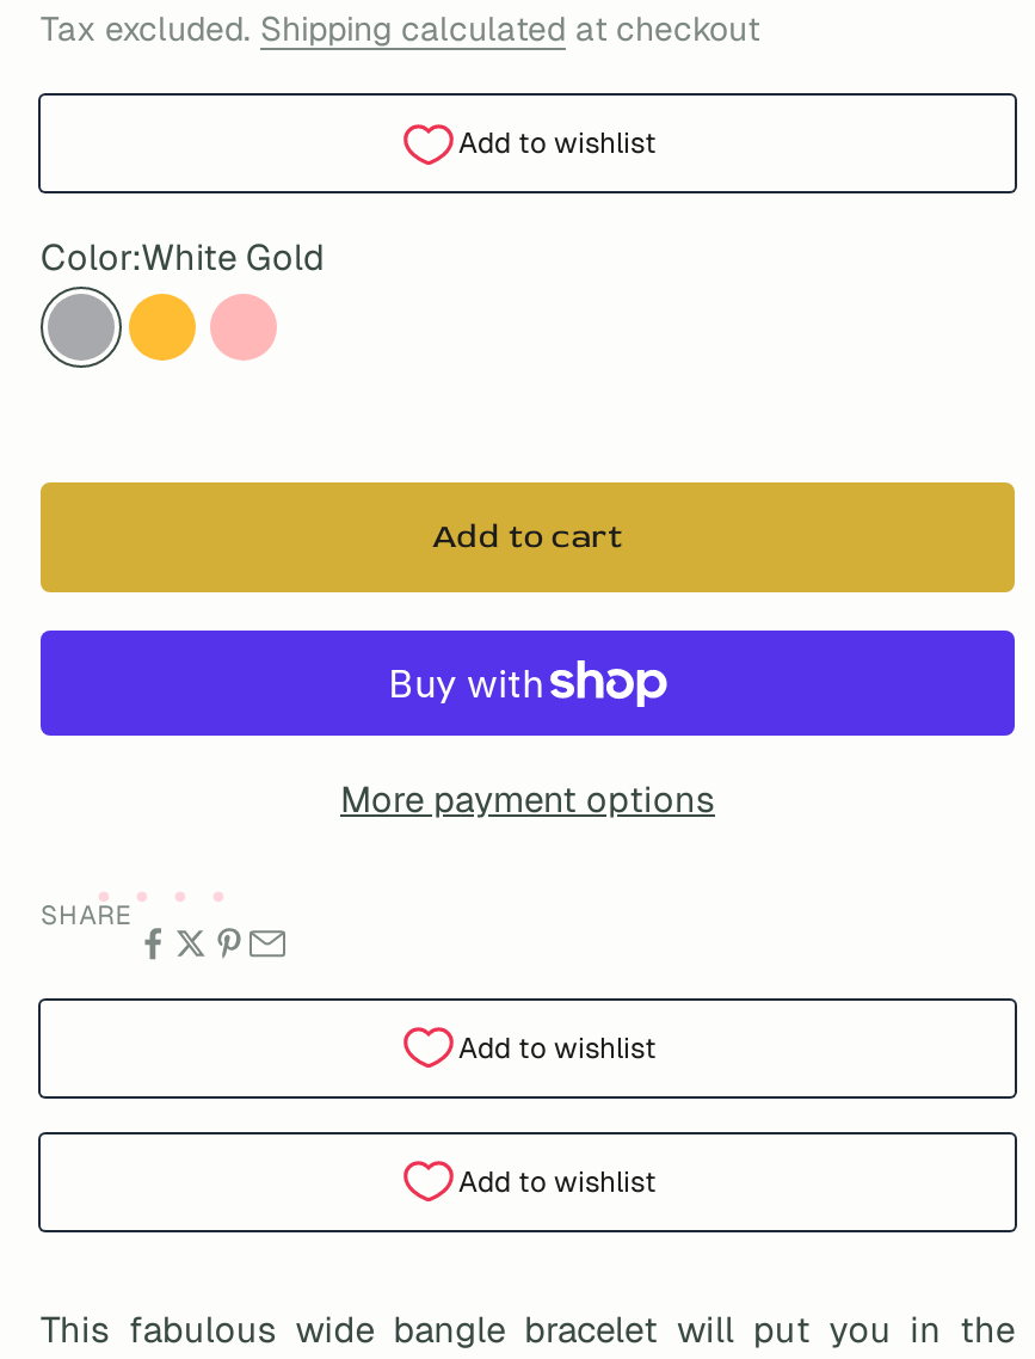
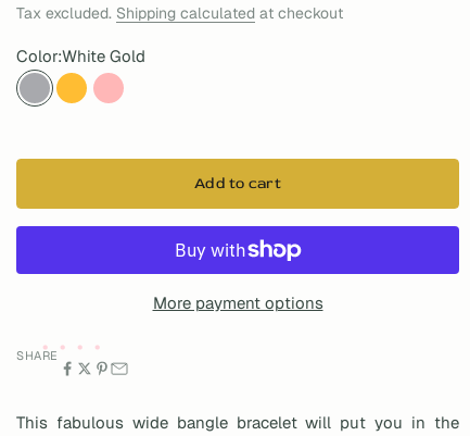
- Add to wishlist

- Add to wishlist
- Add to wishlist
